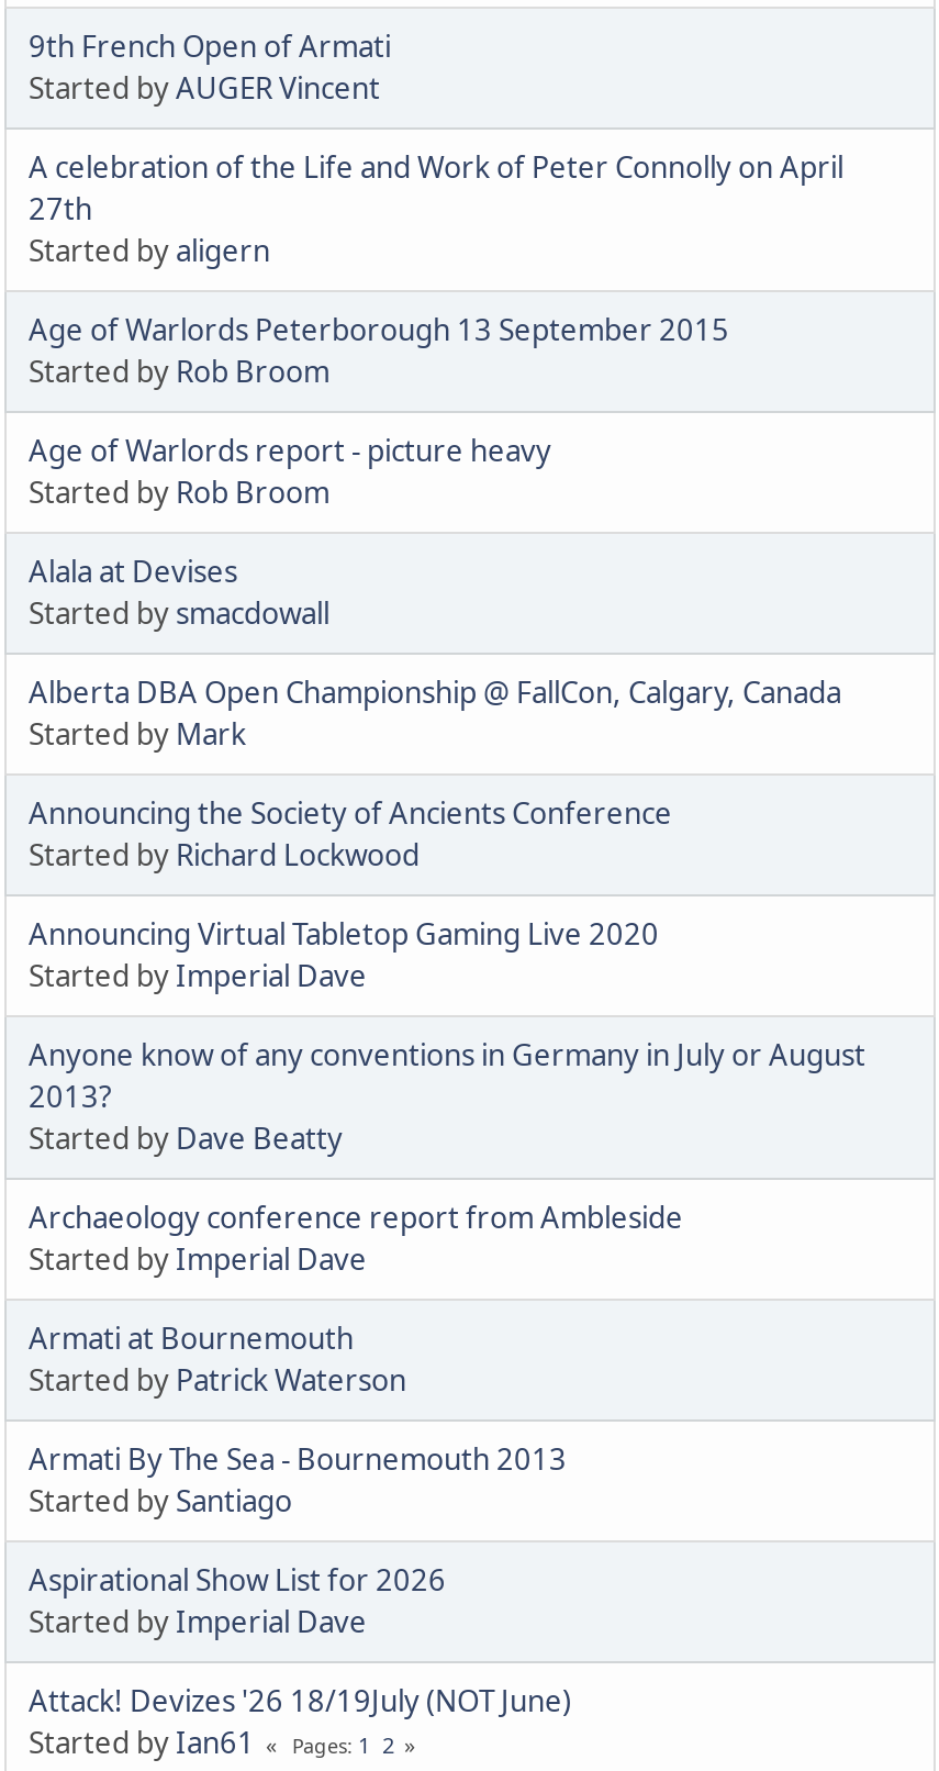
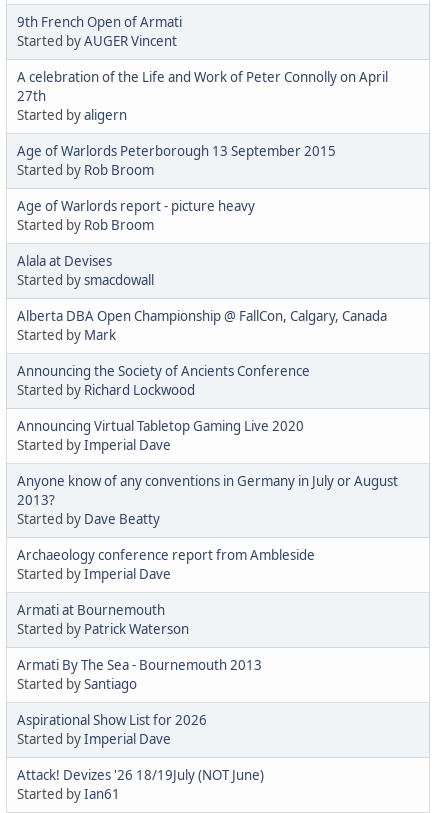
- Pages 1 2
